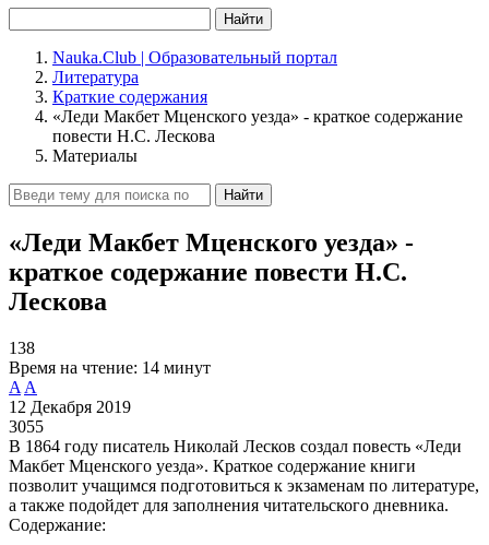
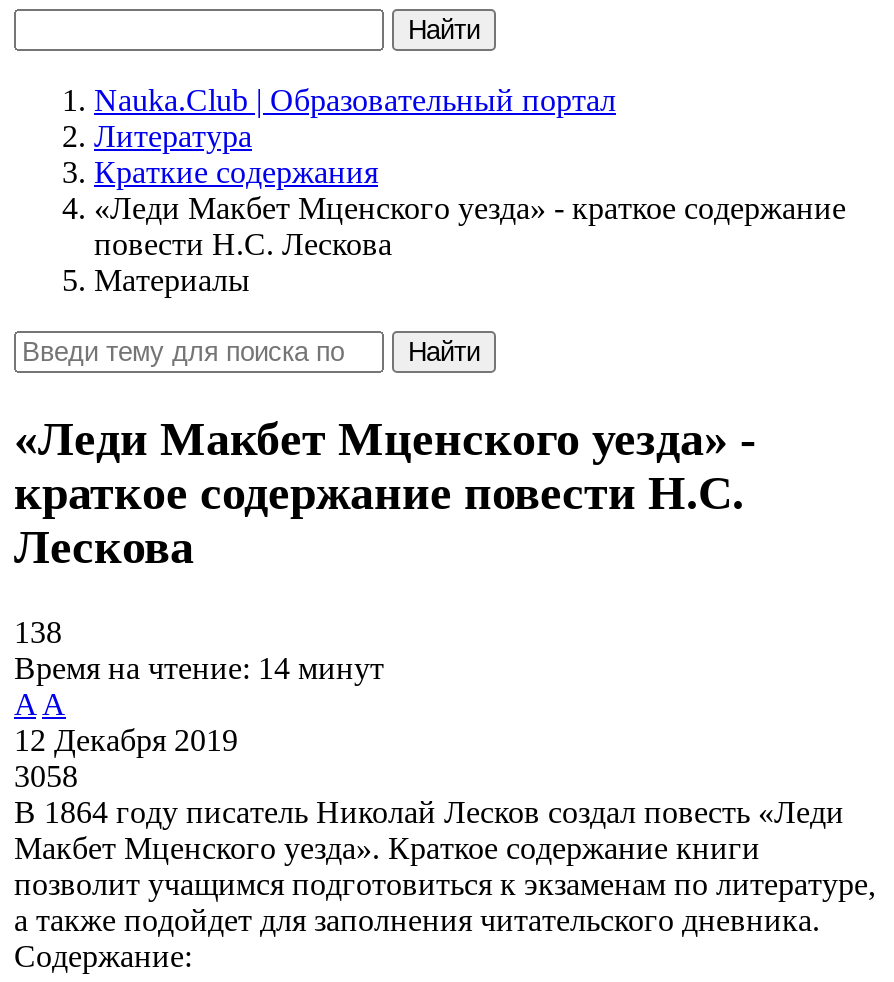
- 3055
+ 3058
